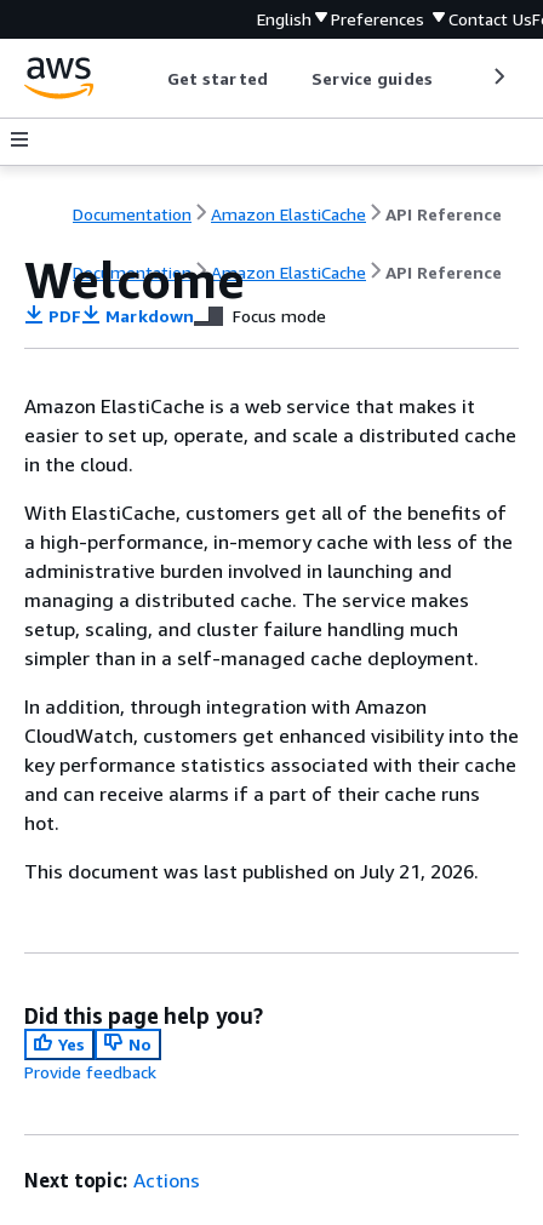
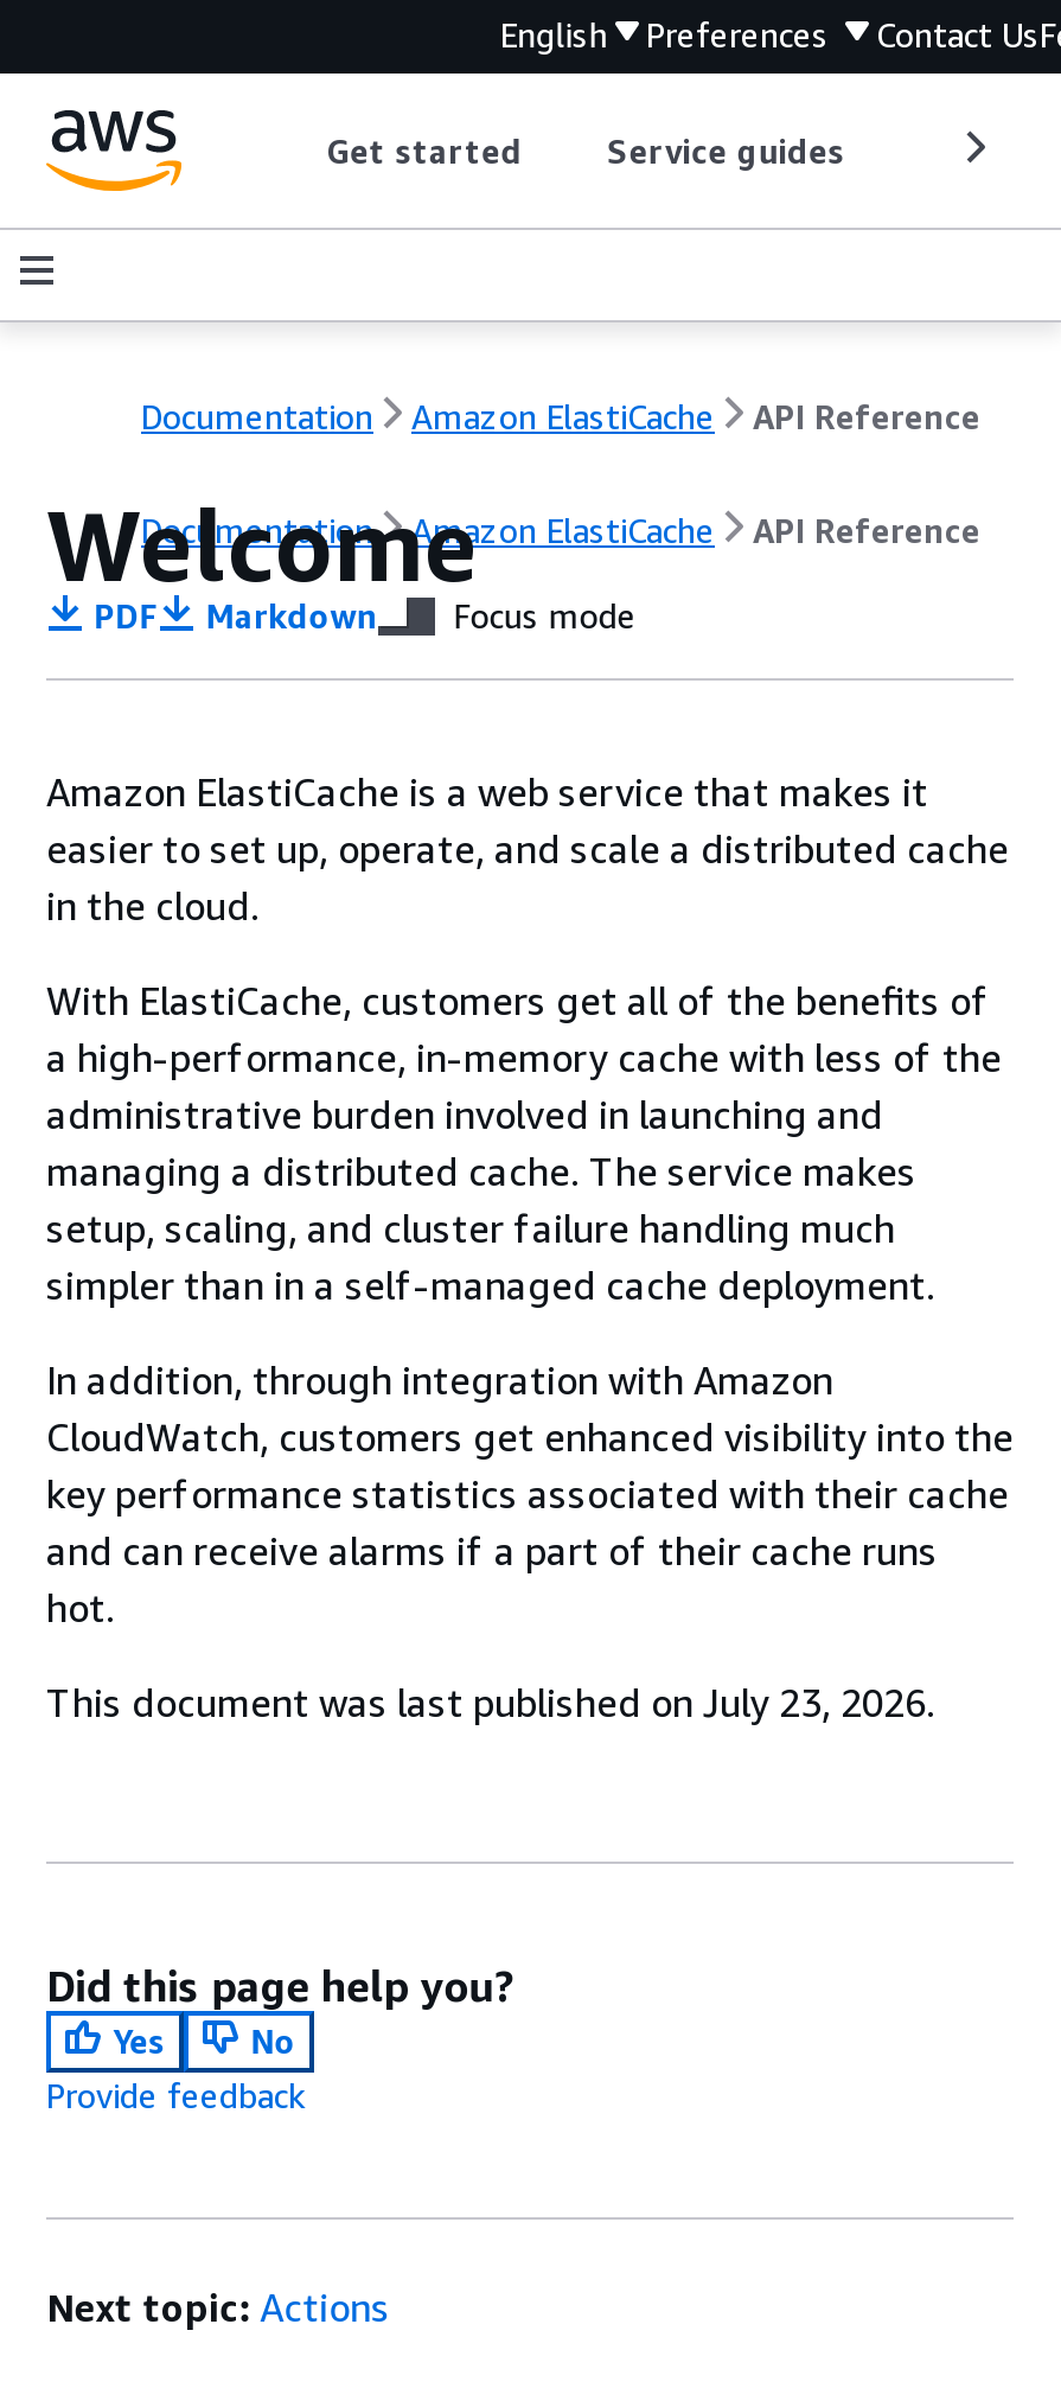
- This document was last published on July 21, 2026.
+ This document was last published on July 23, 2026.
